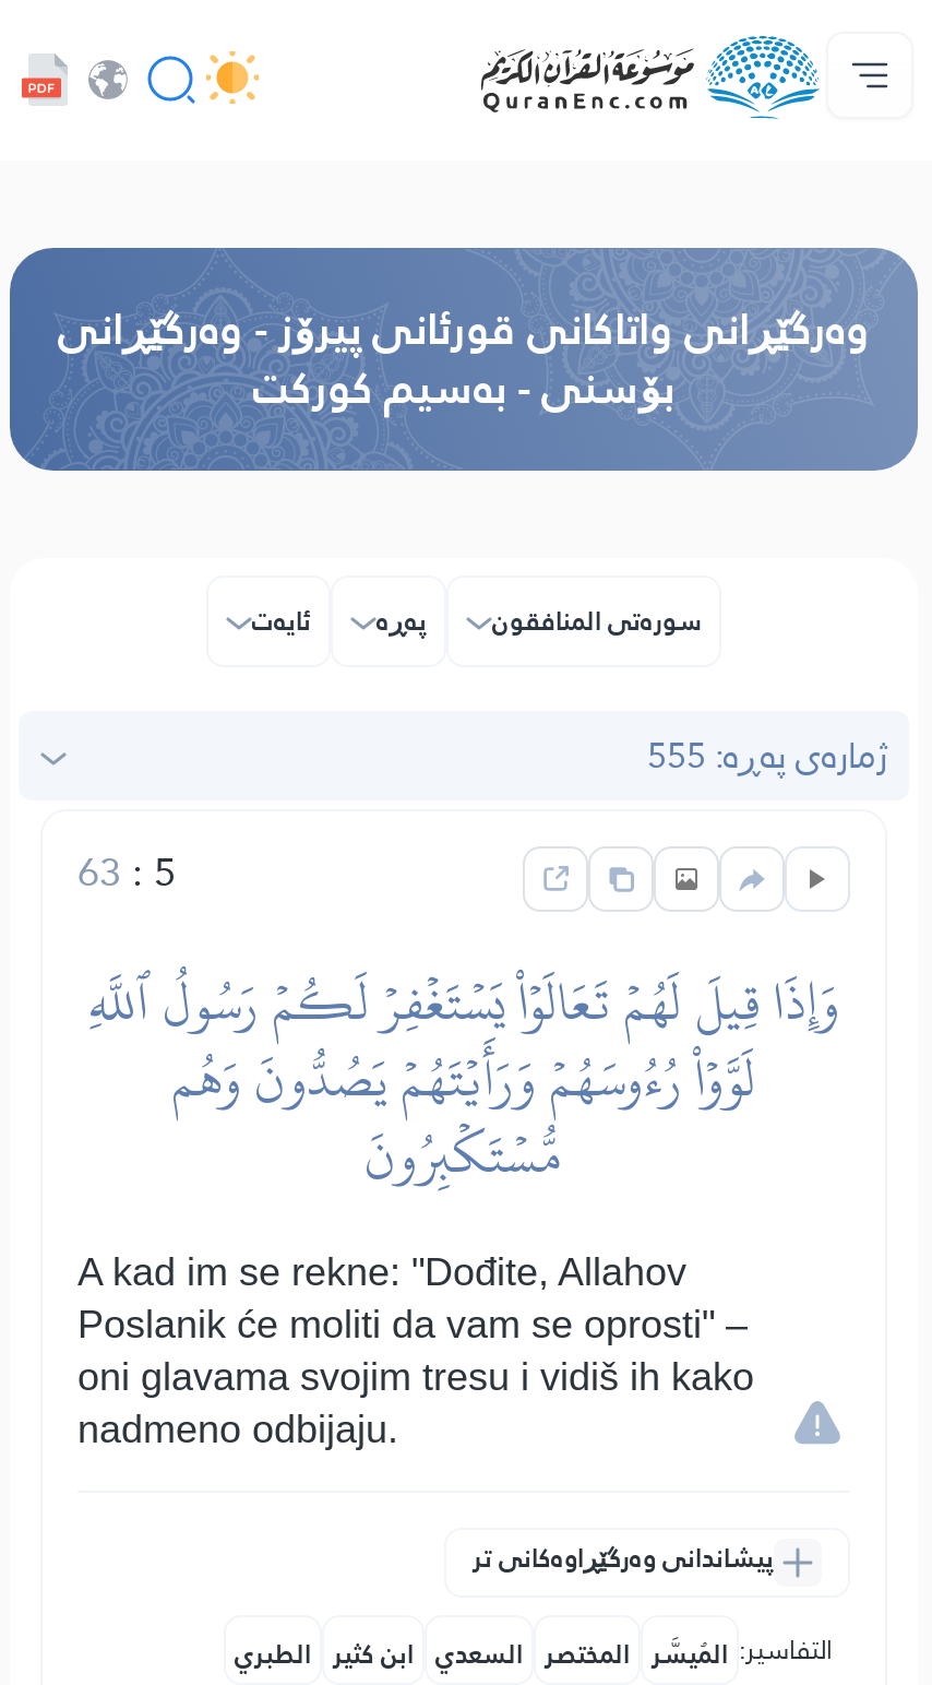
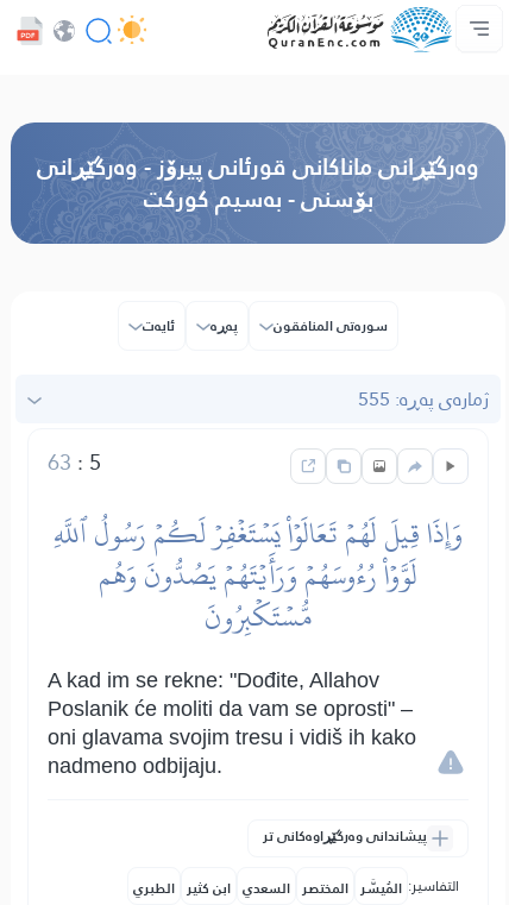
- وه‌رگێڕانی واتاکانی قورئانی پیرۆز - وەرگێڕانی
+ وه‌رگێڕانی ماناكانی قورئانی پیرۆز - وەرگێڕانی
